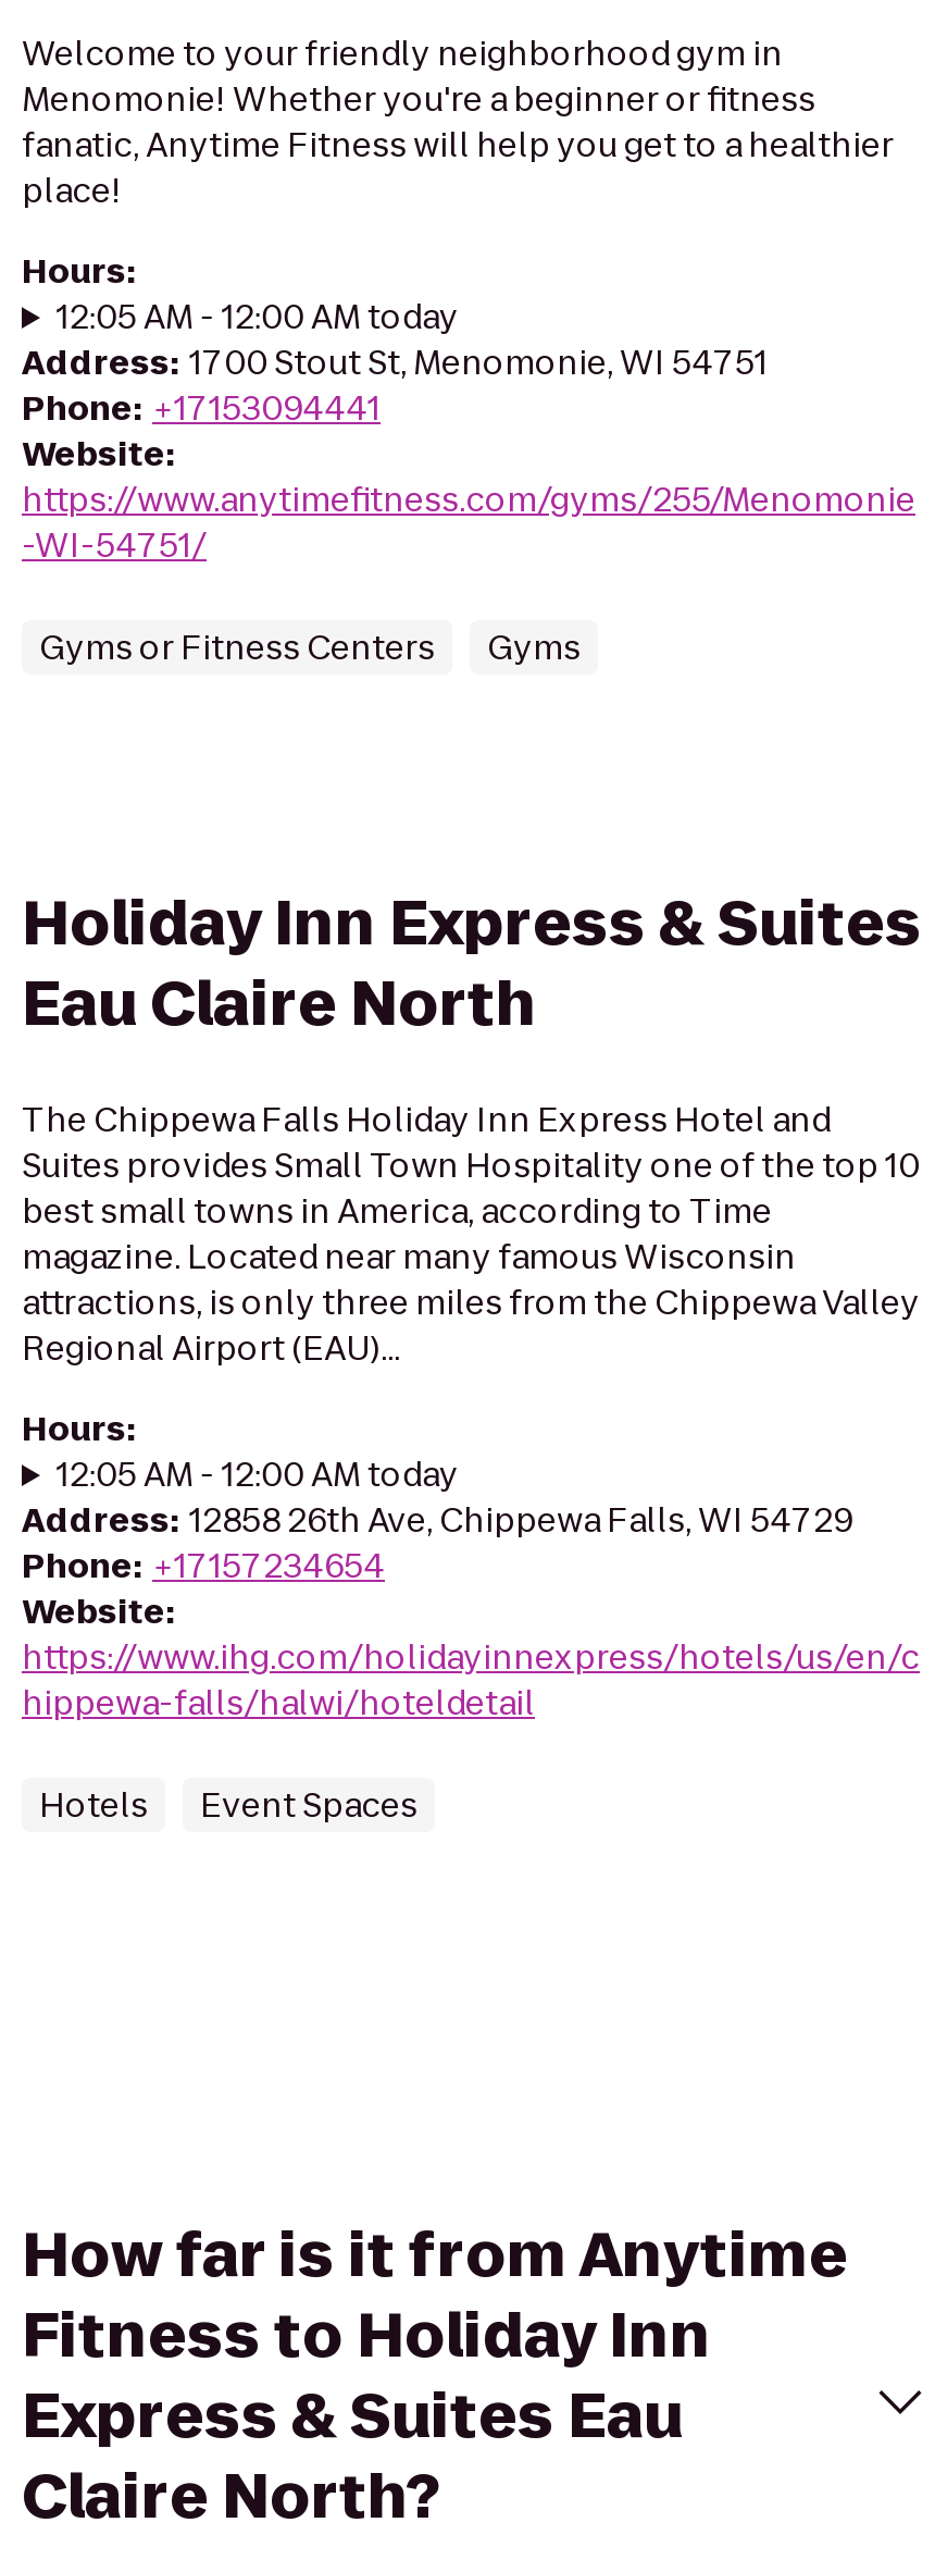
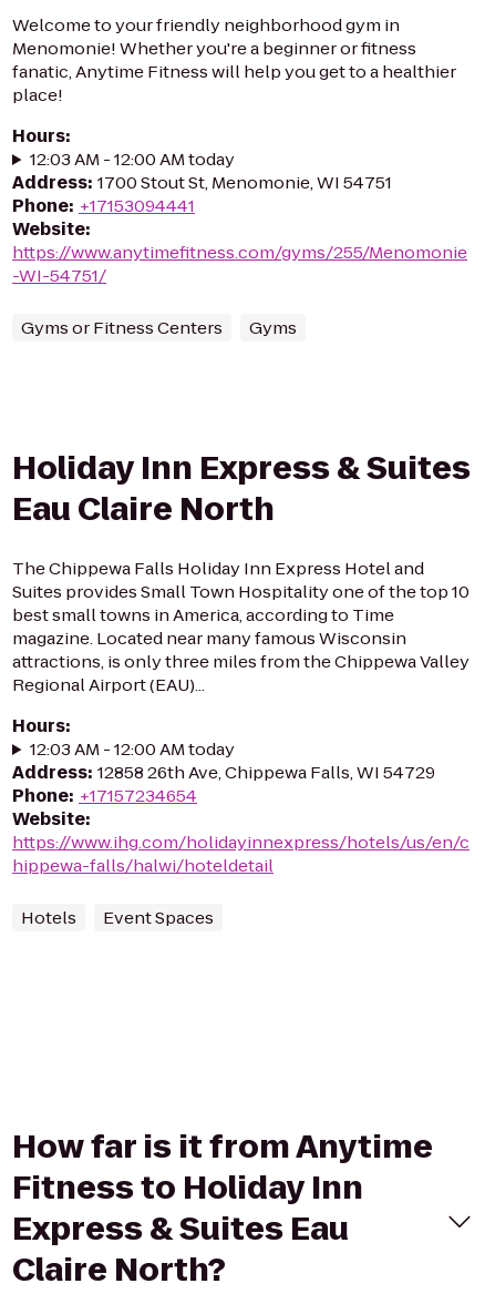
- 12:05 AM - 12:00 AM today
+ 12:03 AM - 12:00 AM today

- 12:05 AM - 12:00 AM today
+ 12:03 AM - 12:00 AM today
